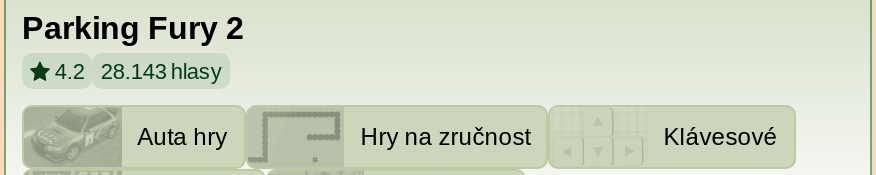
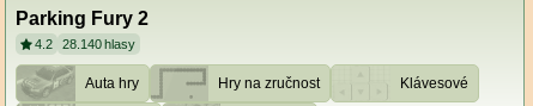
- 4.2 28.143 hlasy
+ 4.2 28.140 hlasy
